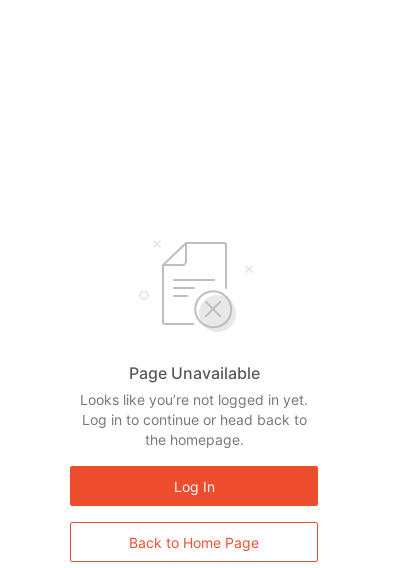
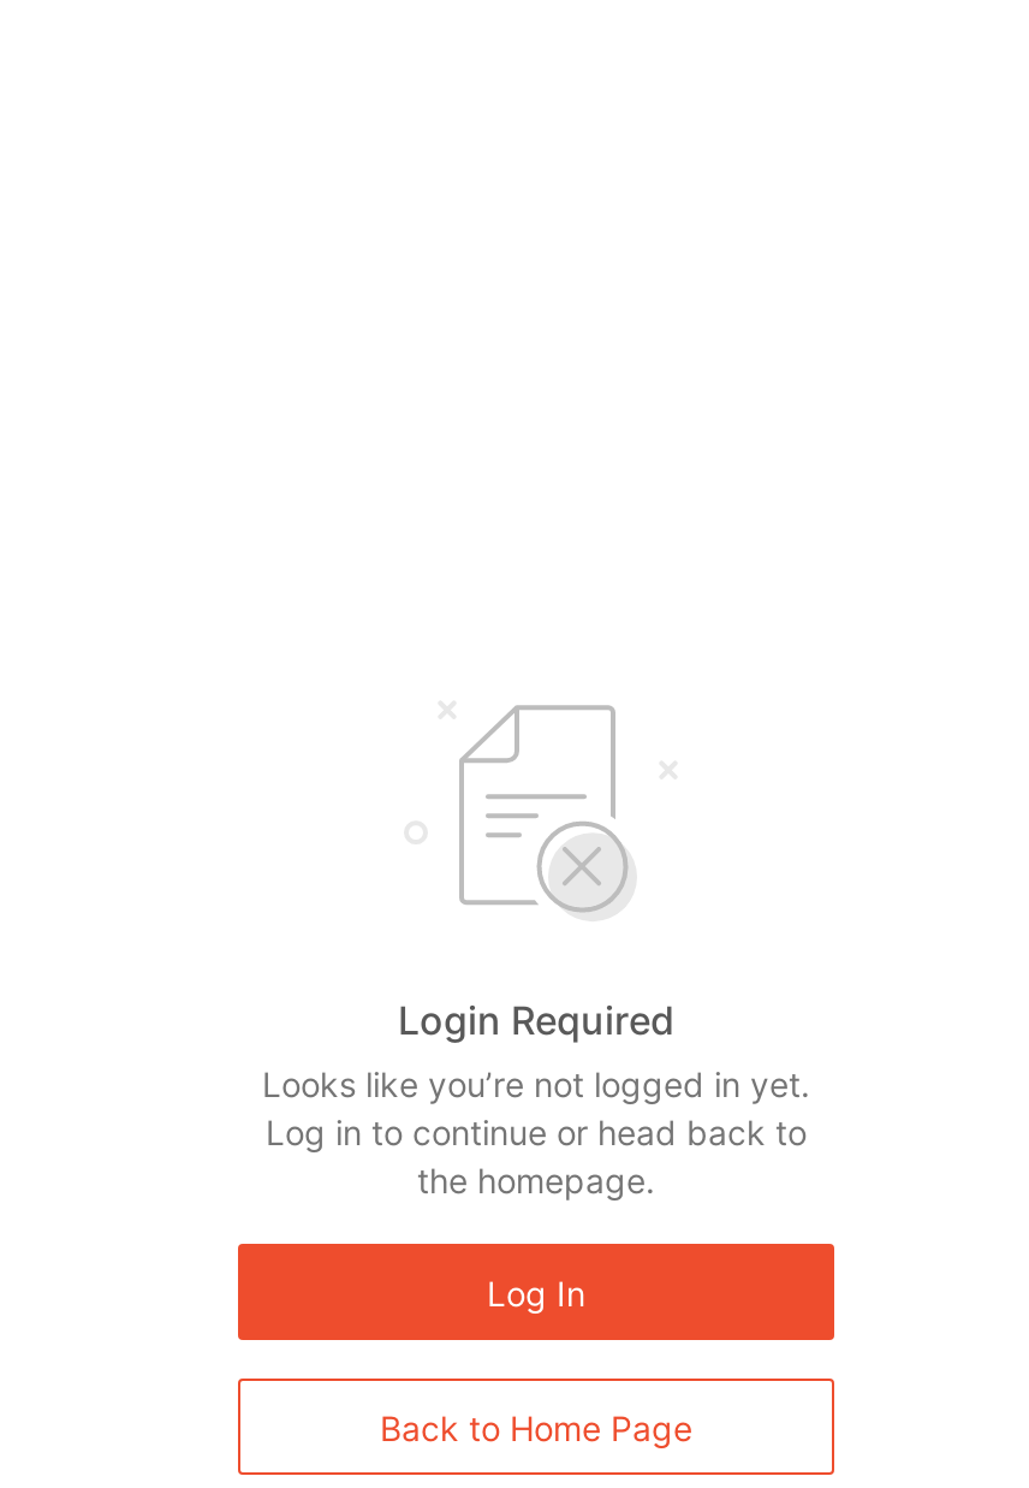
- Page Unavailable
+ Login Required
